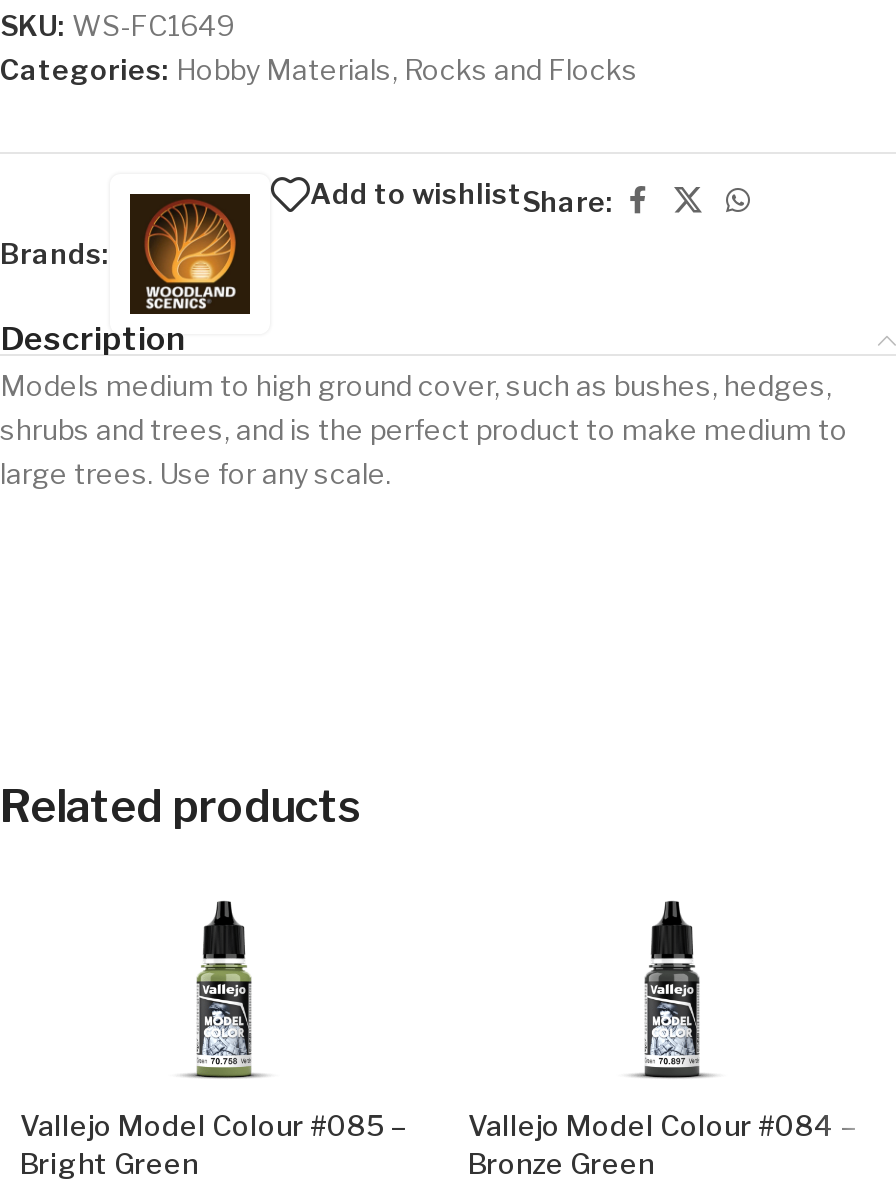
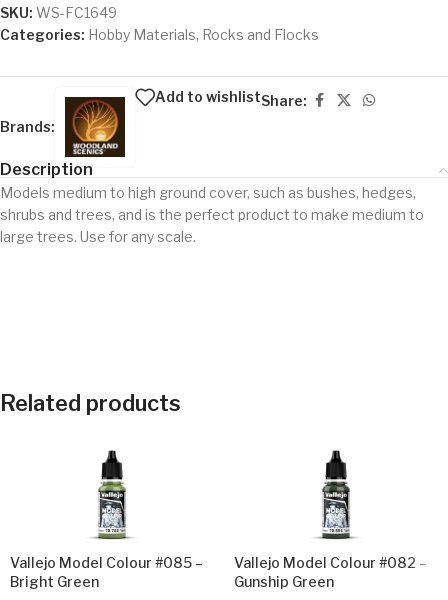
- Vallejo Model Colour #084 –
+ Vallejo Model Colour #082 –

- Bronze Green
+ Gunship Green
